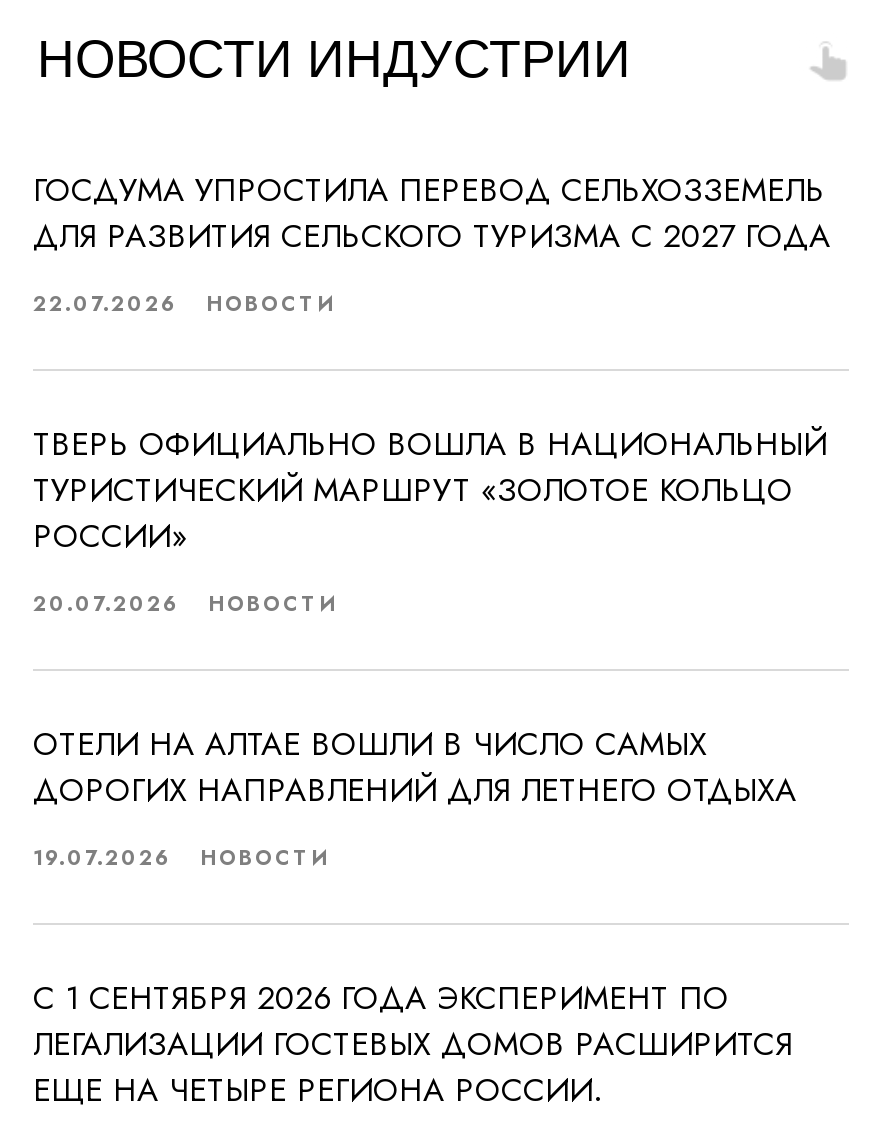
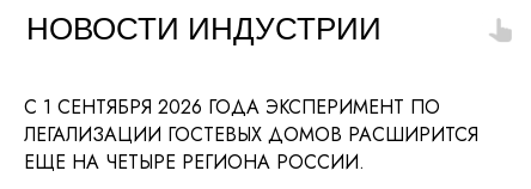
- ГОСДУМА УПРОСТИЛА ПЕРЕВОД СЕЛЬХОЗЗЕМЕЛЬ
- ДЛЯ РАЗВИТИЯ СЕЛЬСКОГО ТУРИЗМА С 2027 ГОДА
- 22.07.2026
- НОВОСТИ
- ТВЕРЬ ОФИЦИАЛЬНО ВОШЛА В НАЦИОНАЛЬНЫЙ
- ТУРИСТИЧЕСКИЙ МАРШРУТ «ЗОЛОТОЕ КОЛЬЦО
- РОССИИ»
- 20.07.2026
- НОВОСТИ
- ОТЕЛИ НА АЛТАЕ ВОШЛИ В ЧИСЛО САМЫХ
- ДОРОГИХ НАПРАВЛЕНИЙ ДЛЯ ЛЕТНЕГО ОТДЫХА
- 19.07.2026
- НОВОСТИ
